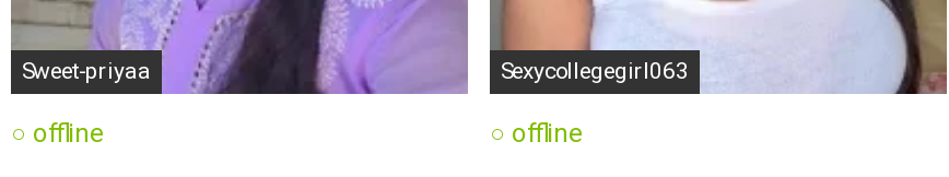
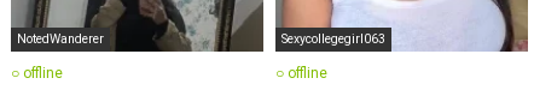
- Sweet-priyaa
+ NotedWanderer
